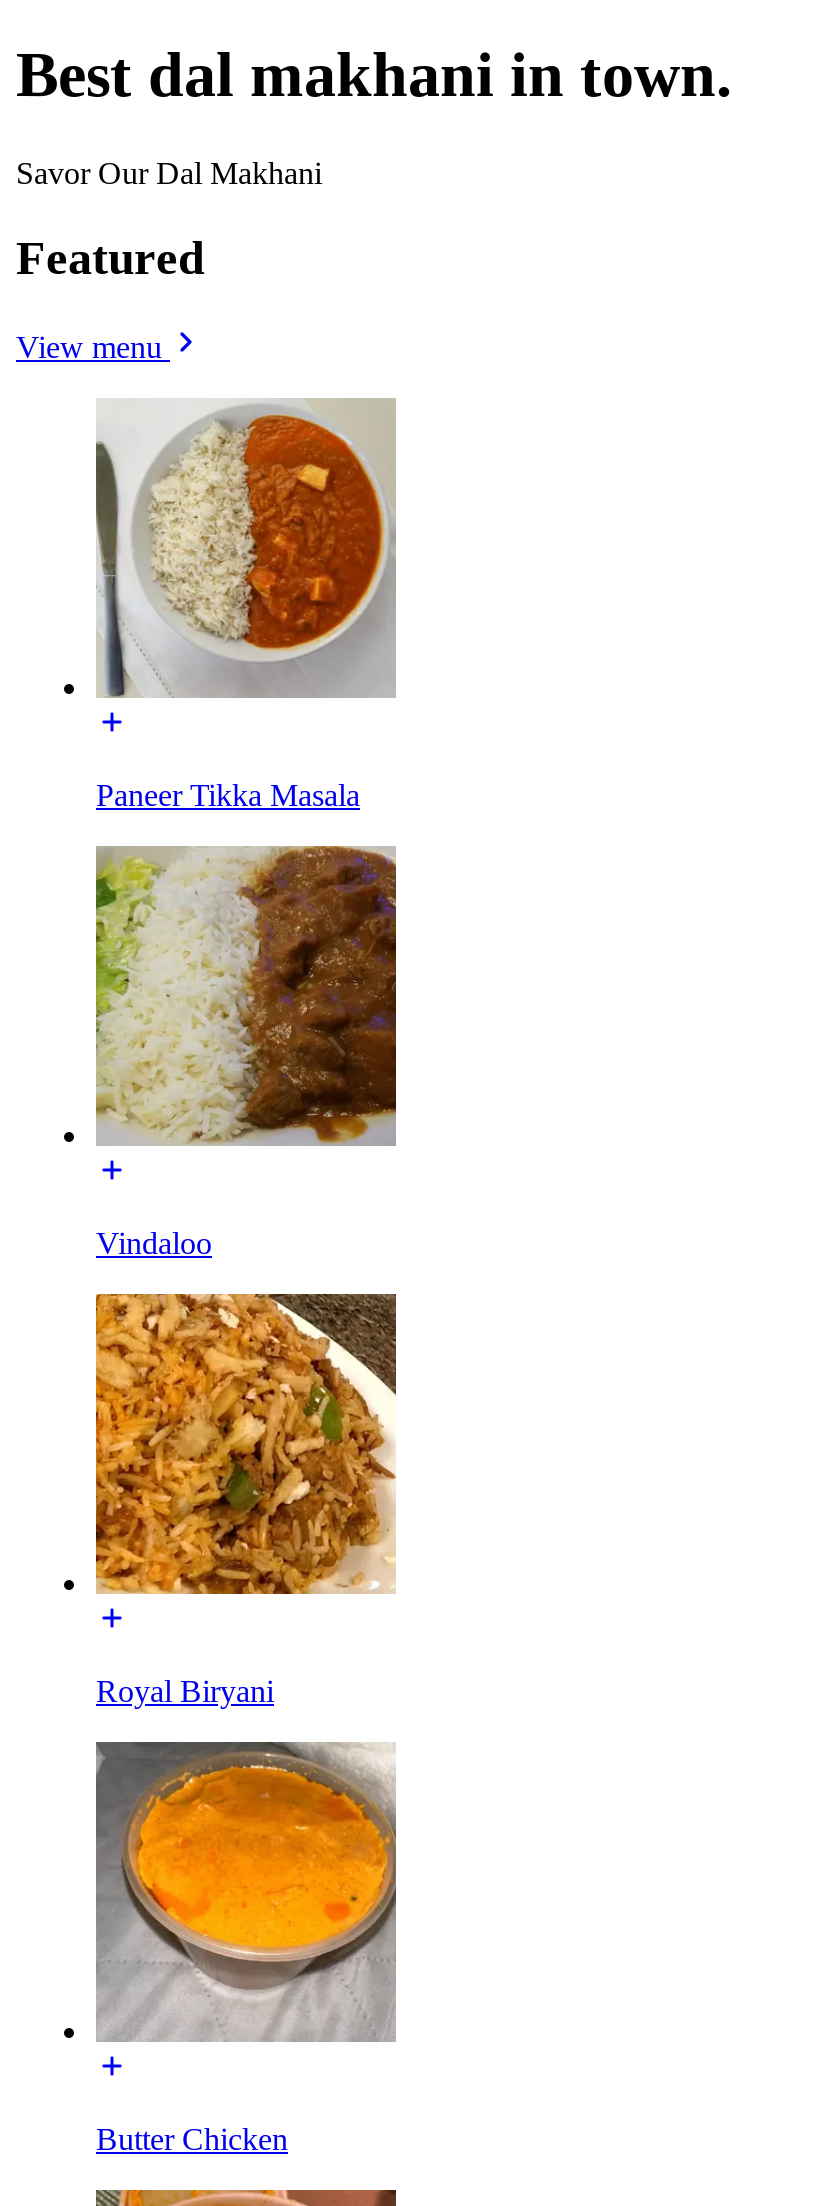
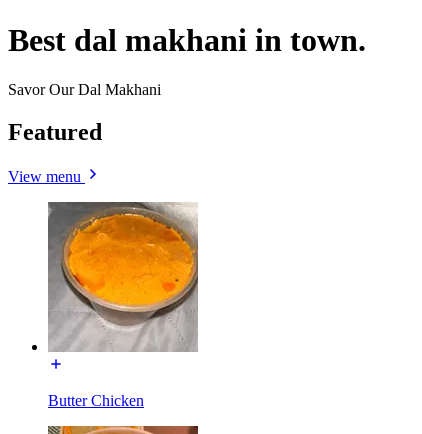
- [image]

- Paneer Tikka Masala

- [image]
- Vindaloo

- [image]
- Royal Biryani
